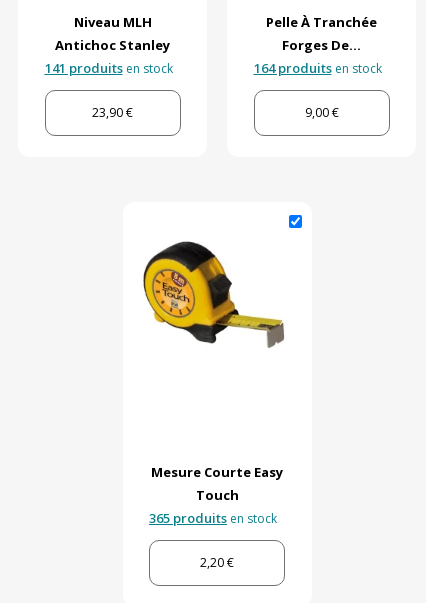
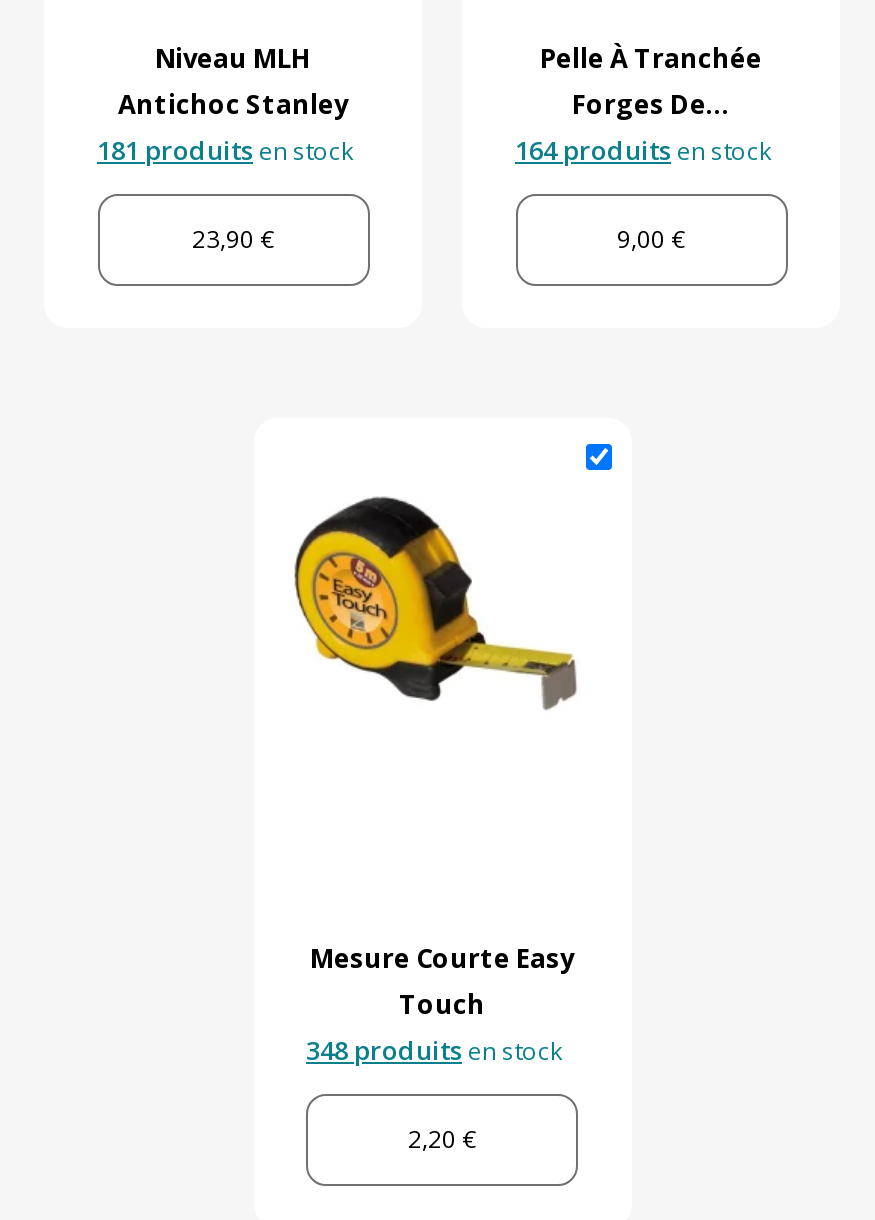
- 141 produits en stock
+ 181 produits en stock

- 365 produits en stock
+ 348 produits en stock
